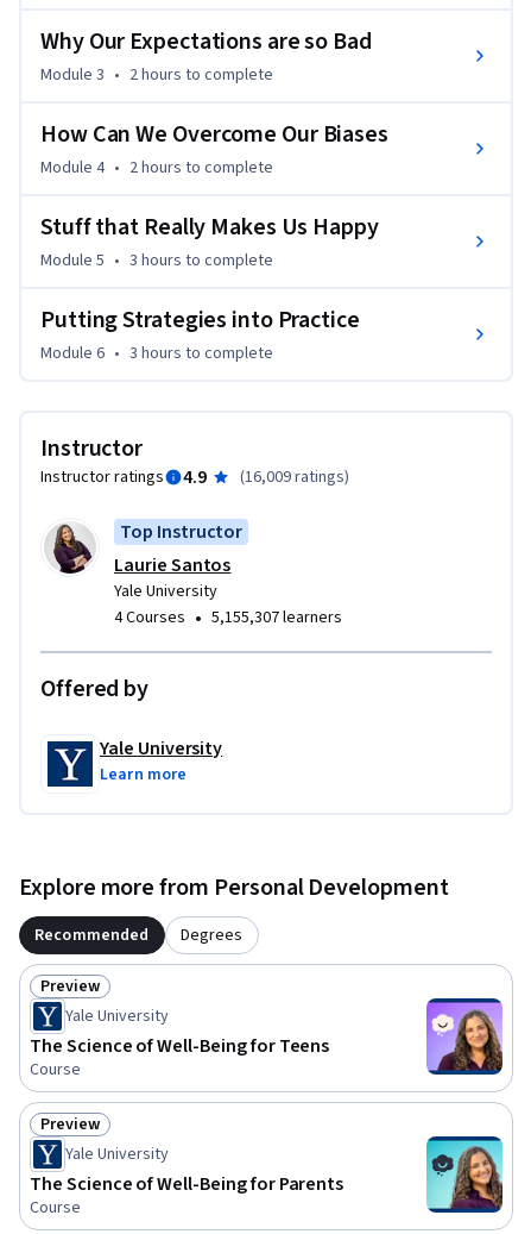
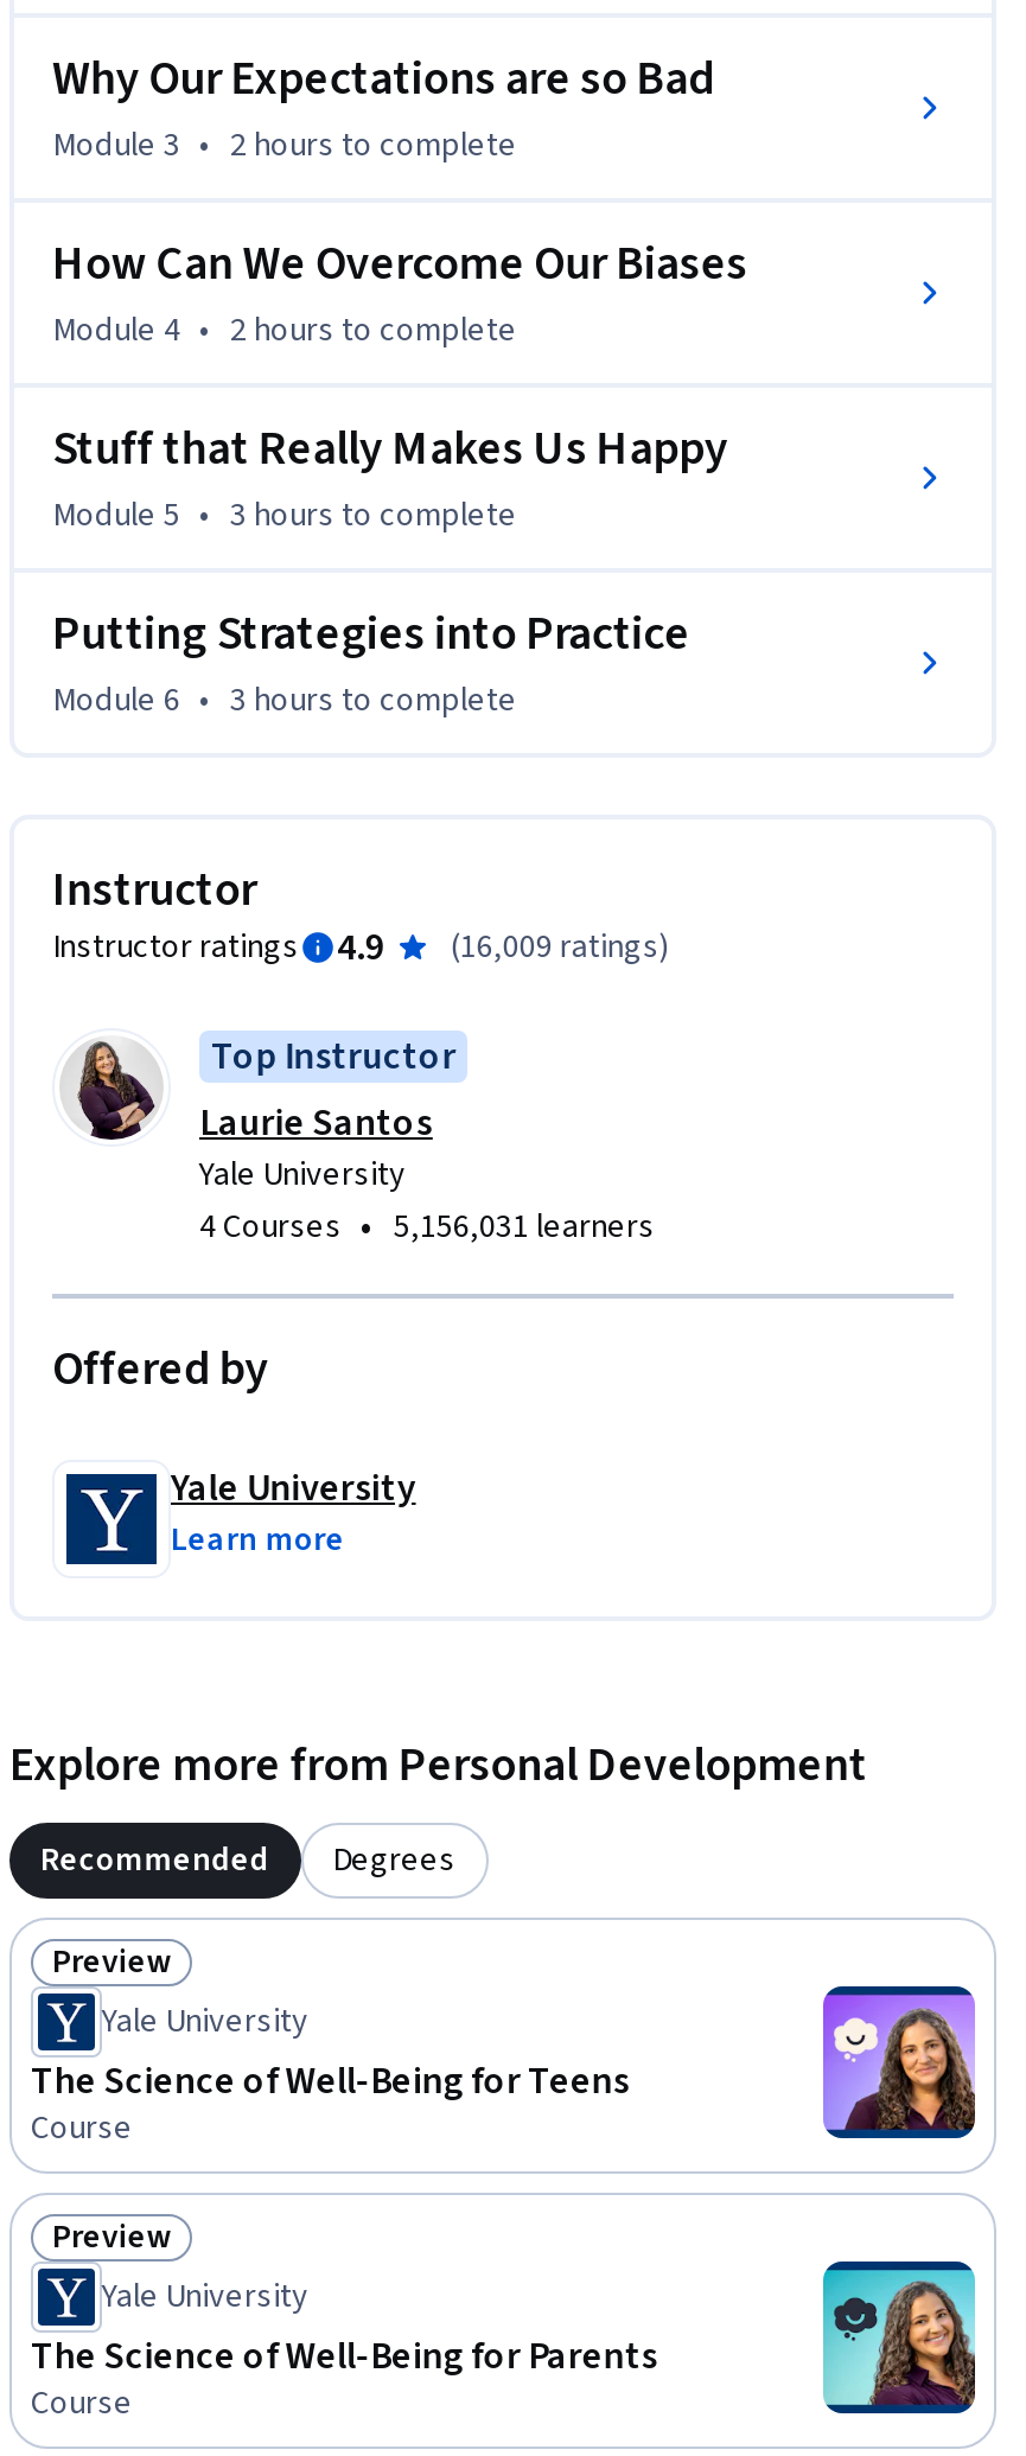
- 4 Courses • 5,155,307 learners
+ 4 Courses • 5,156,031 learners
